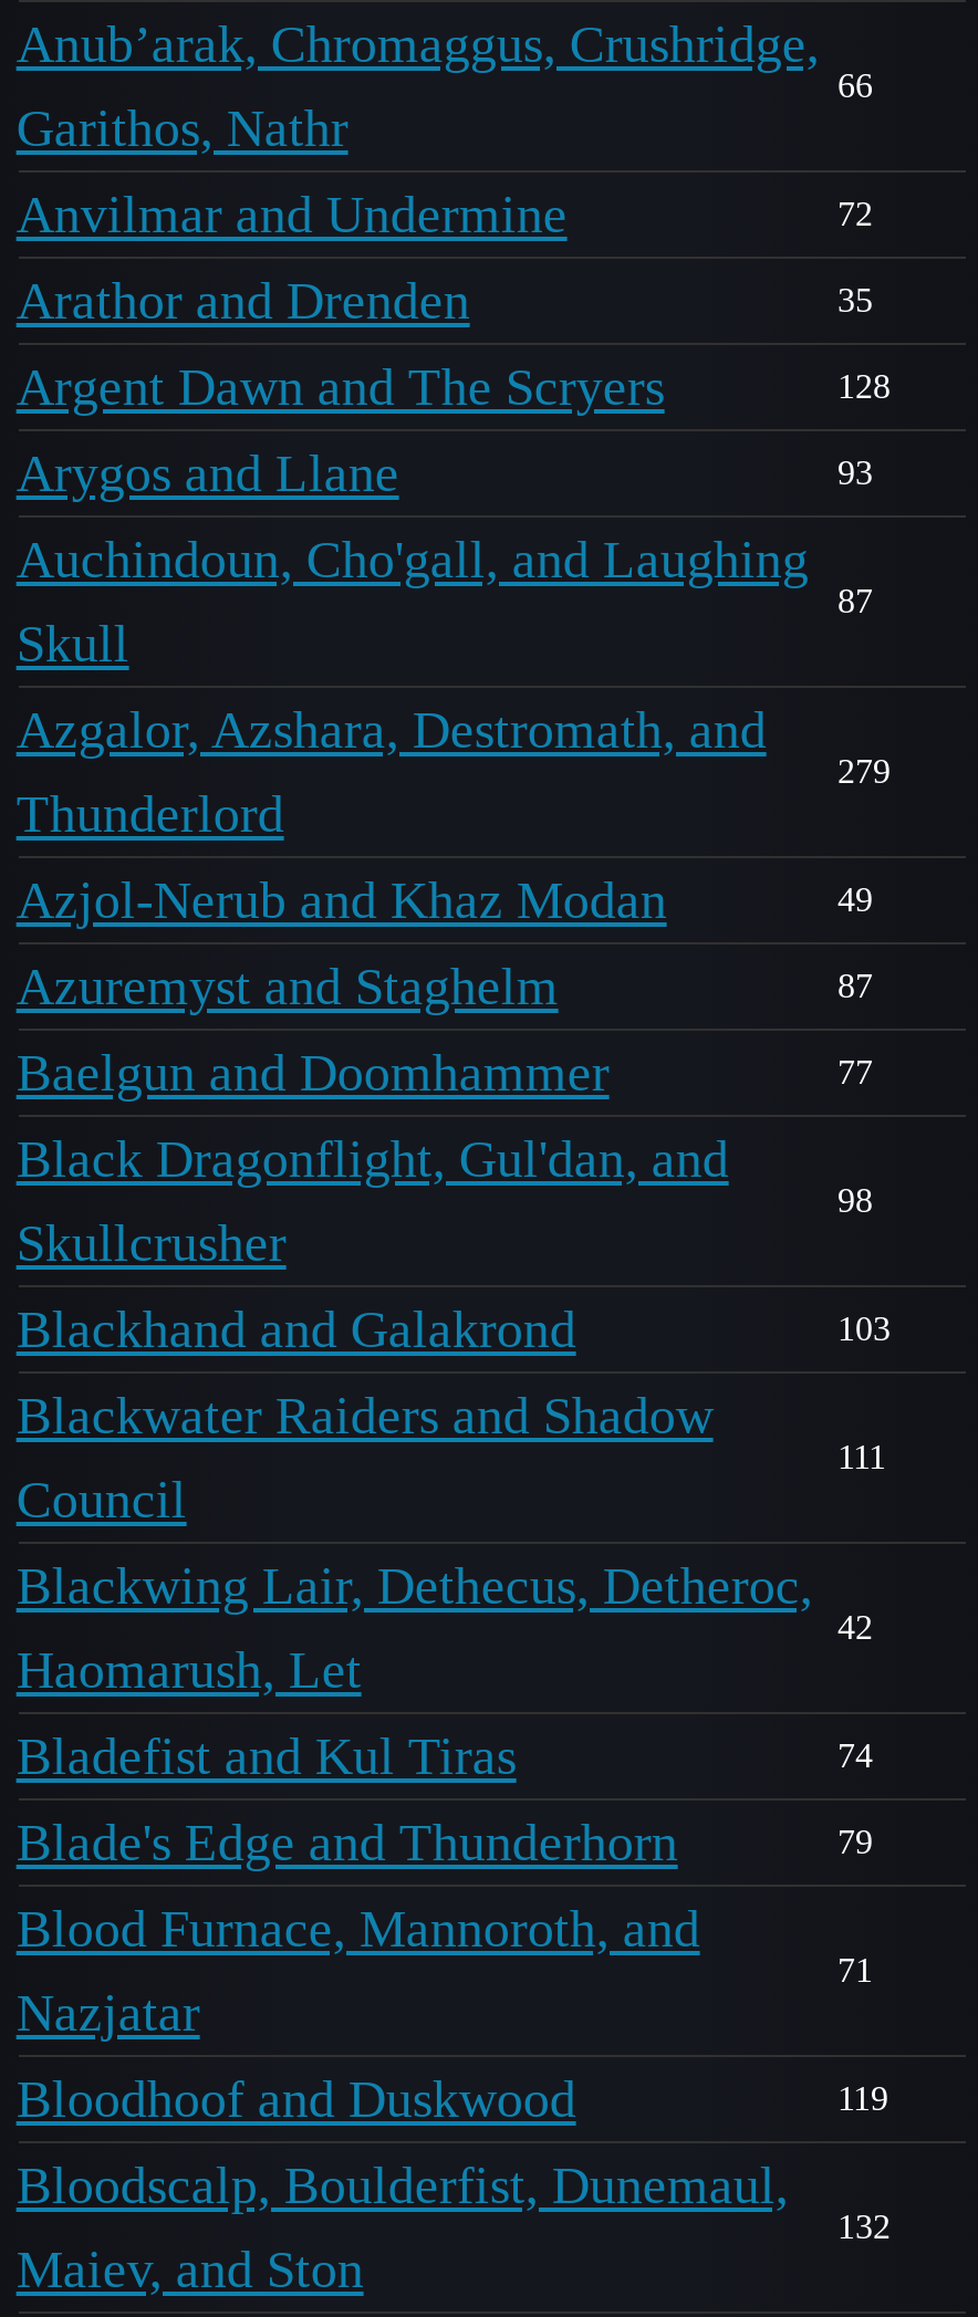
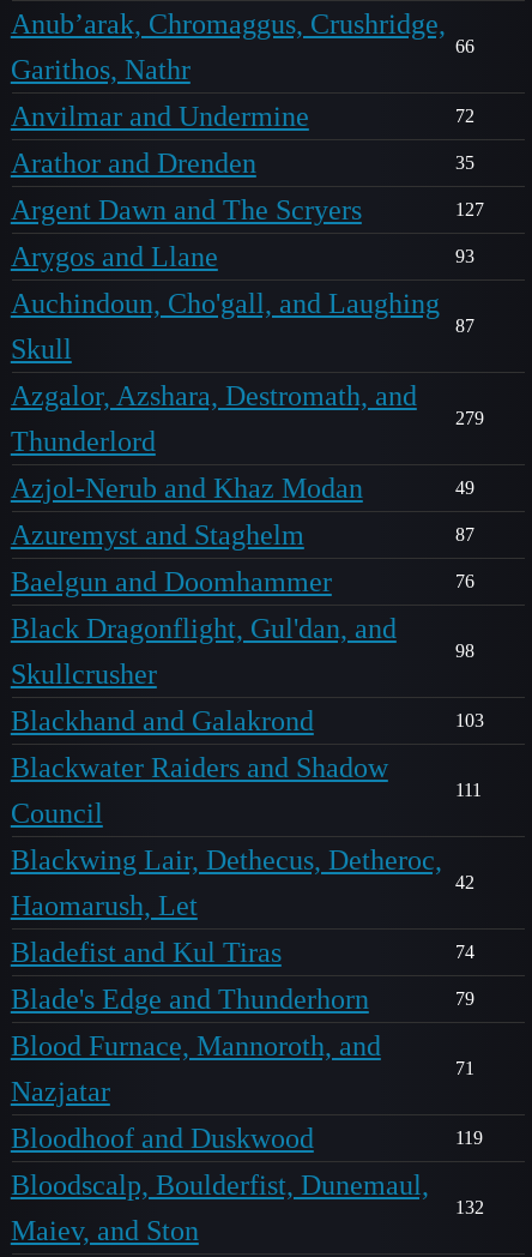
- 128
+ 127

- 77
+ 76
